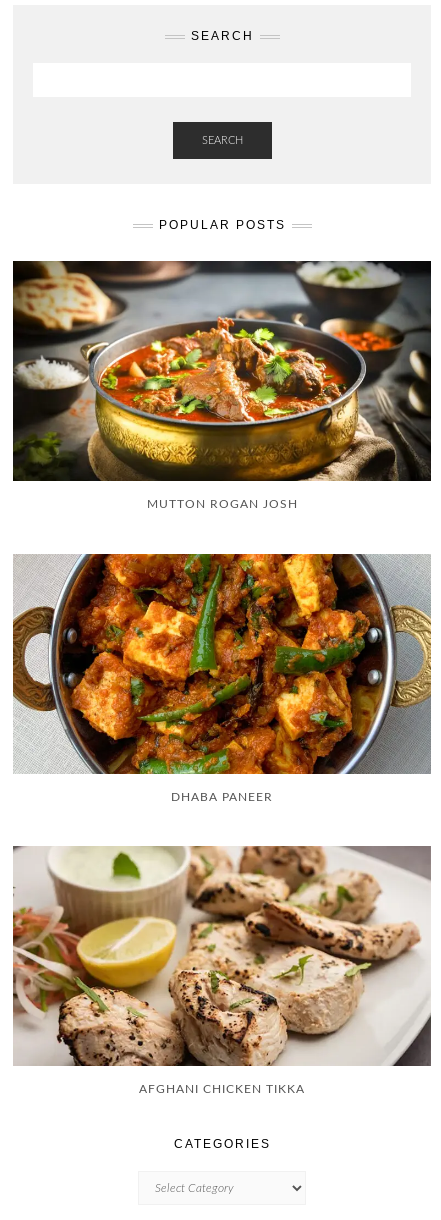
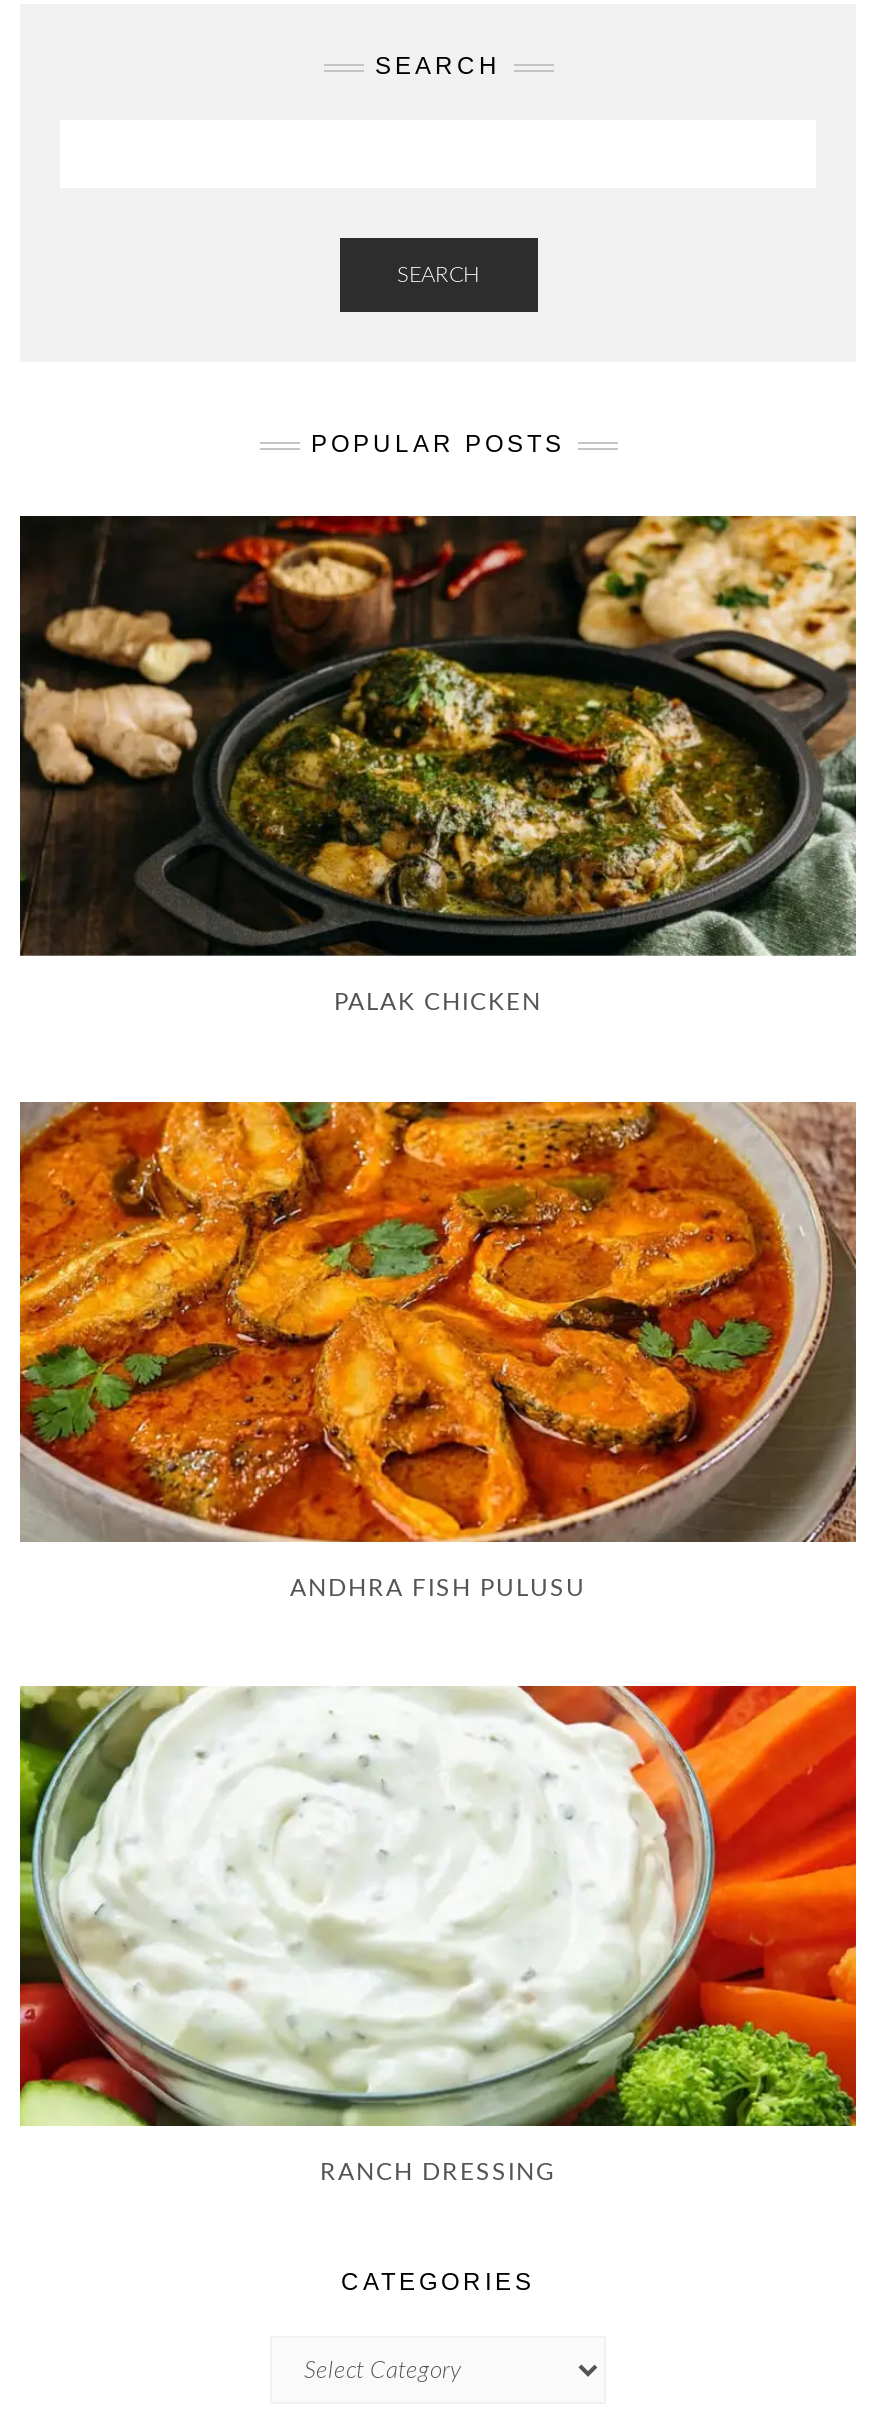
- [image]
- MUTTON ROGAN JOSH
+ [image]
+ PALAK CHICKEN

- [image]
- DHABA PANEER
+ [image]
+ ANDHRA FISH PULUSU

- [image]
- AFGHANI CHICKEN TIKKA
+ [image]
+ RANCH DRESSING
